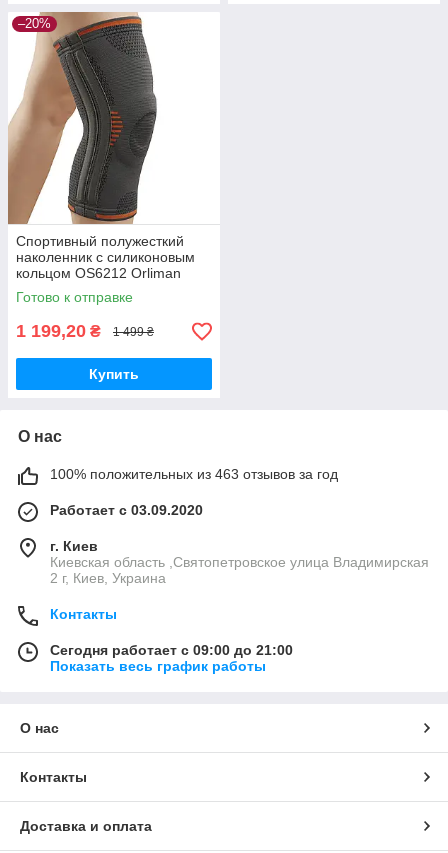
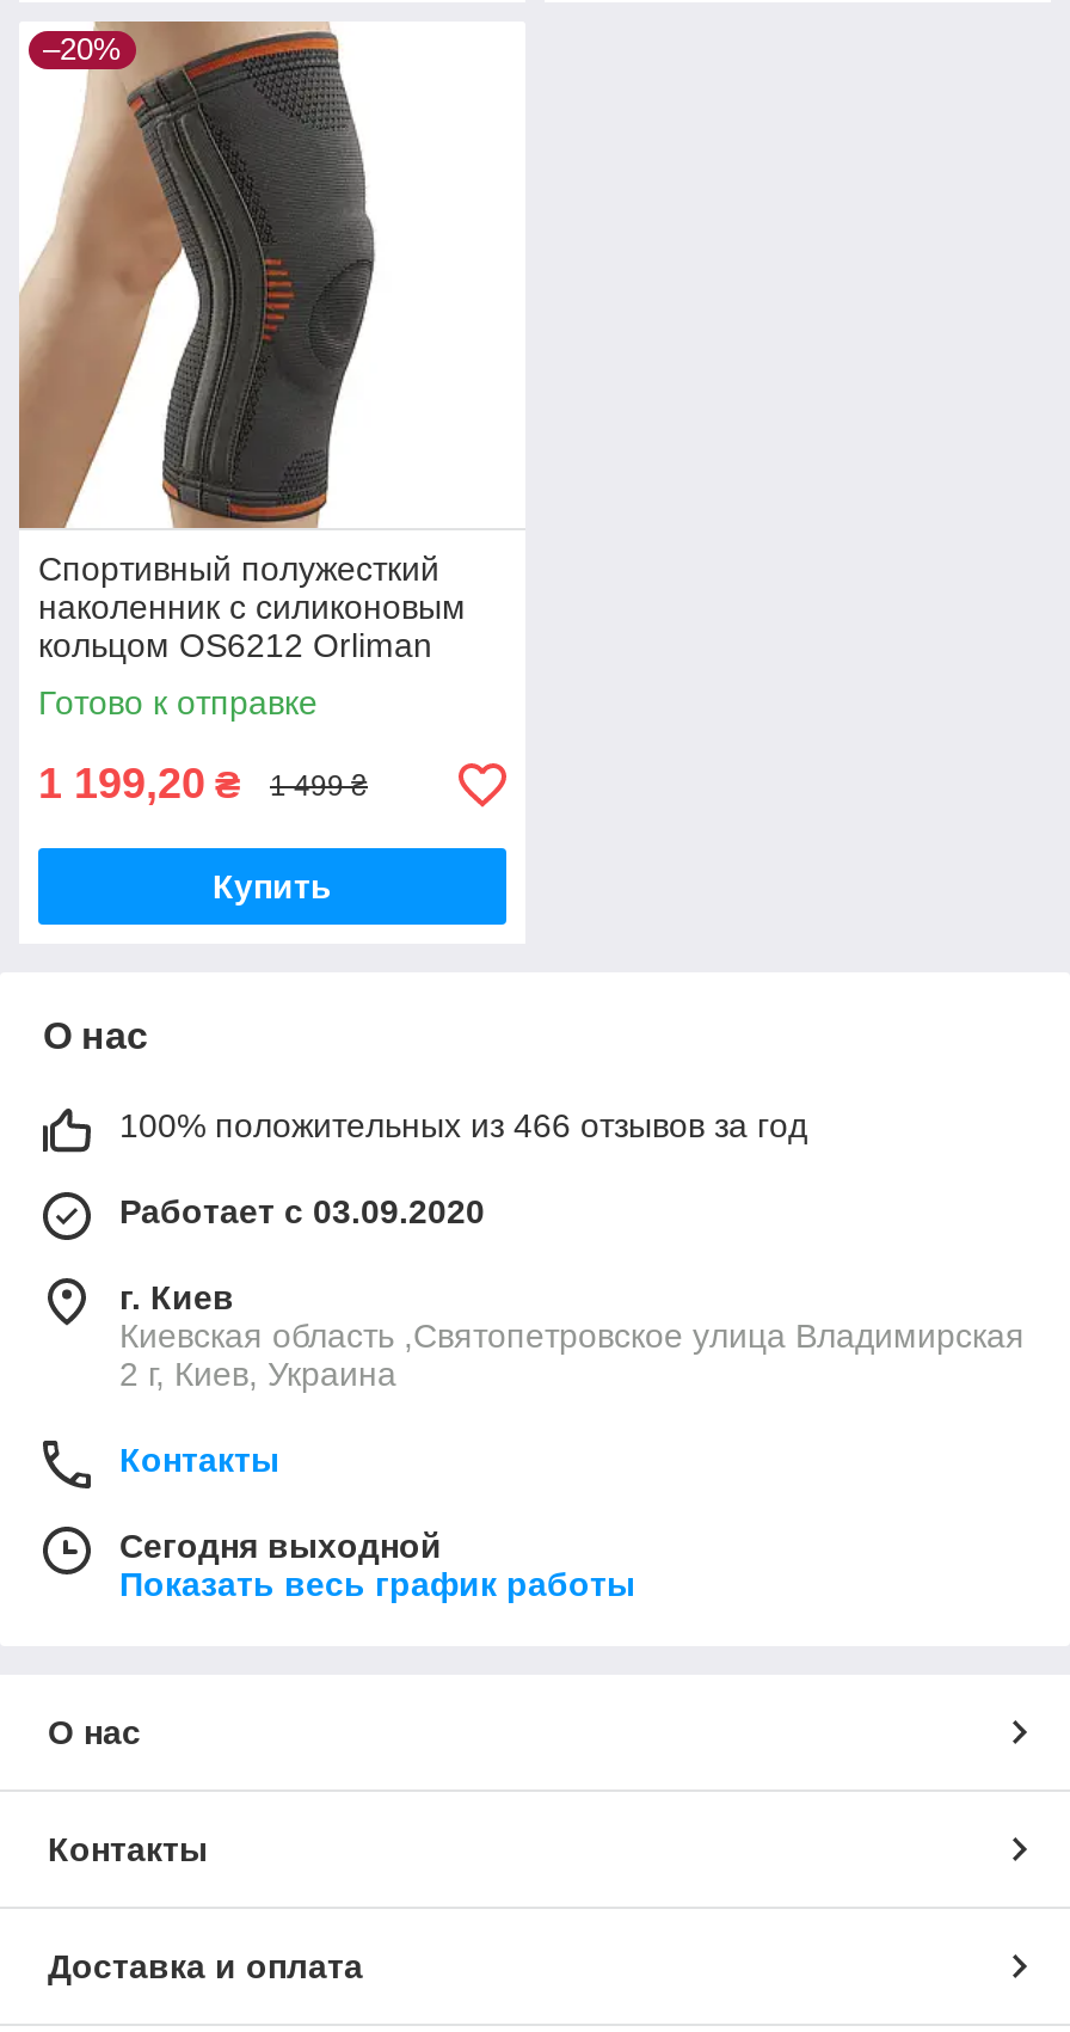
- 100% положительных из 463 отзывов за год
+ 100% положительных из 466 отзывов за год

- Сегодня работает с 09:00 до 21:00
+ Сегодня выходной
